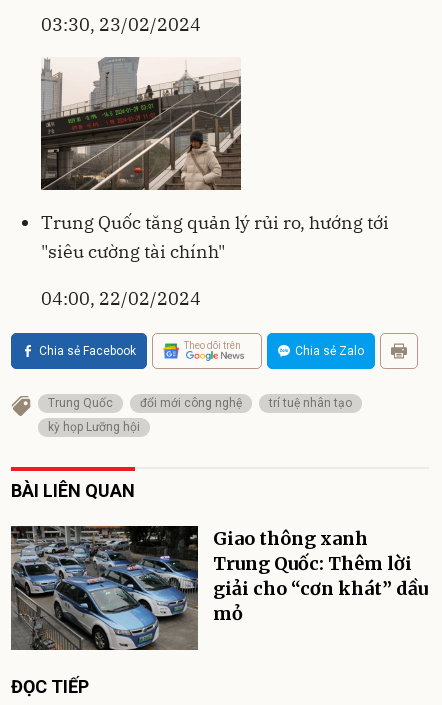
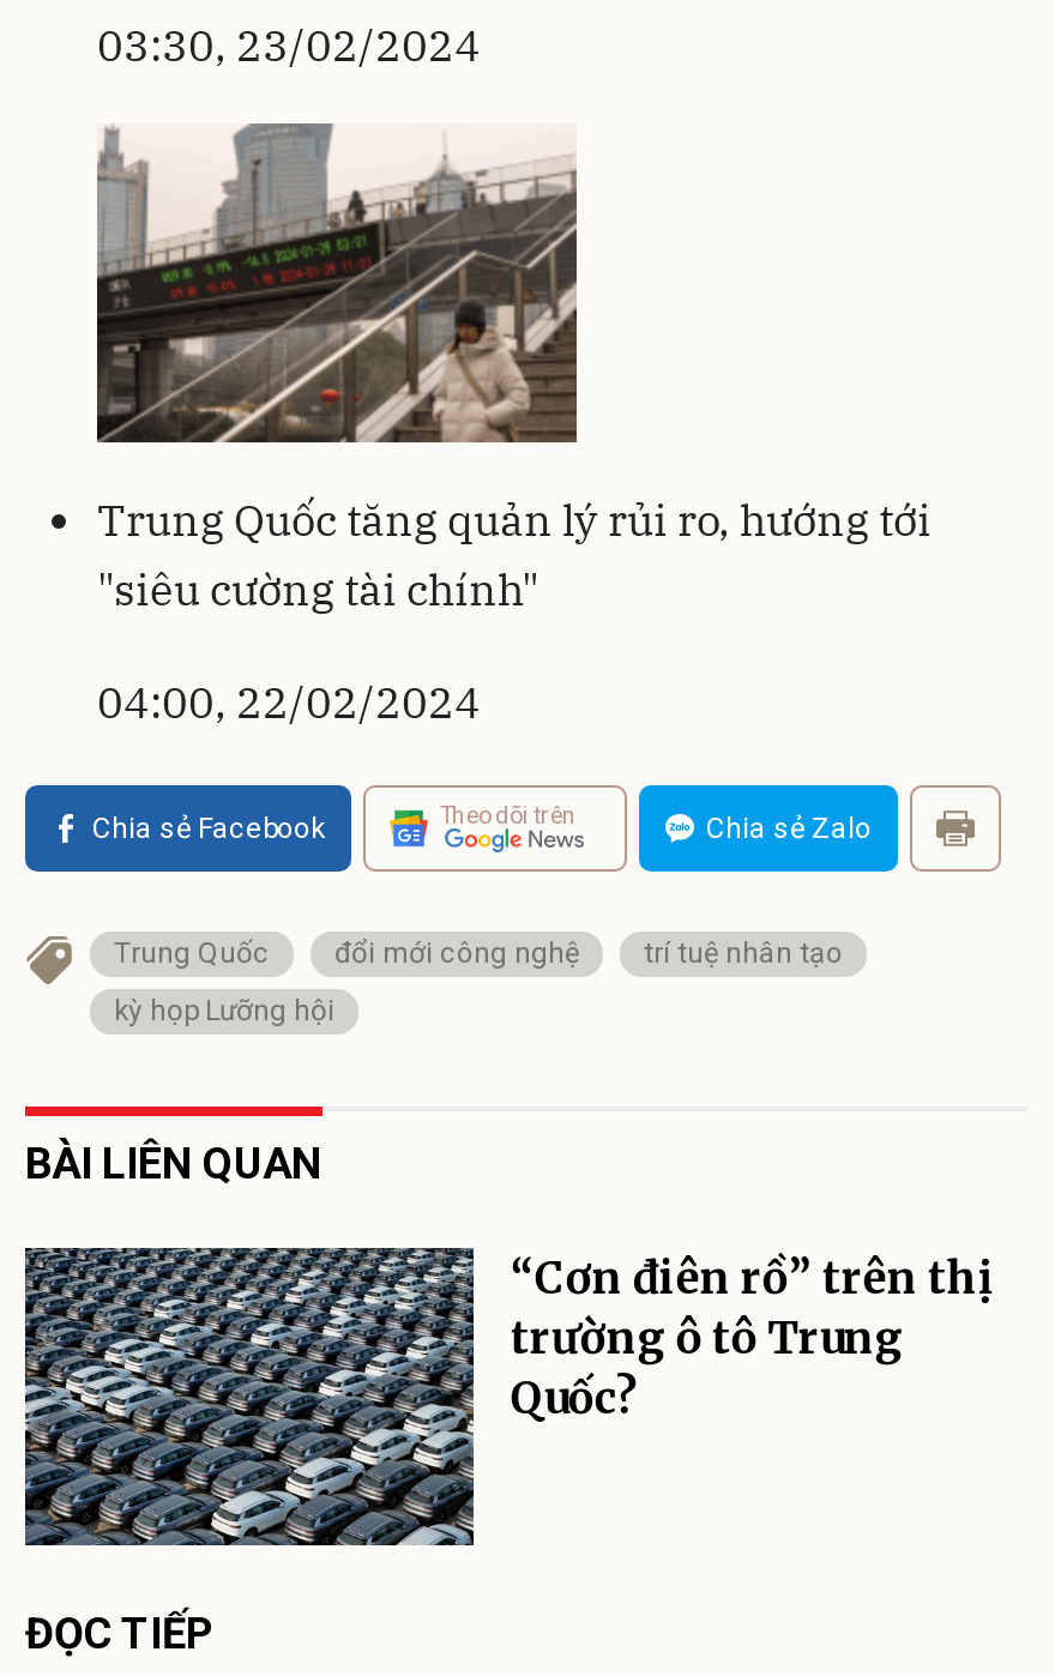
- [image]
- Giao thông xanh
- Trung Quốc: Thêm lời
- giải cho “cơn khát” dầu
- mỏ
+ [image]
+ “Cơn điên rồ” trên thị
+ trường ô tô Trung
+ Quốc?
